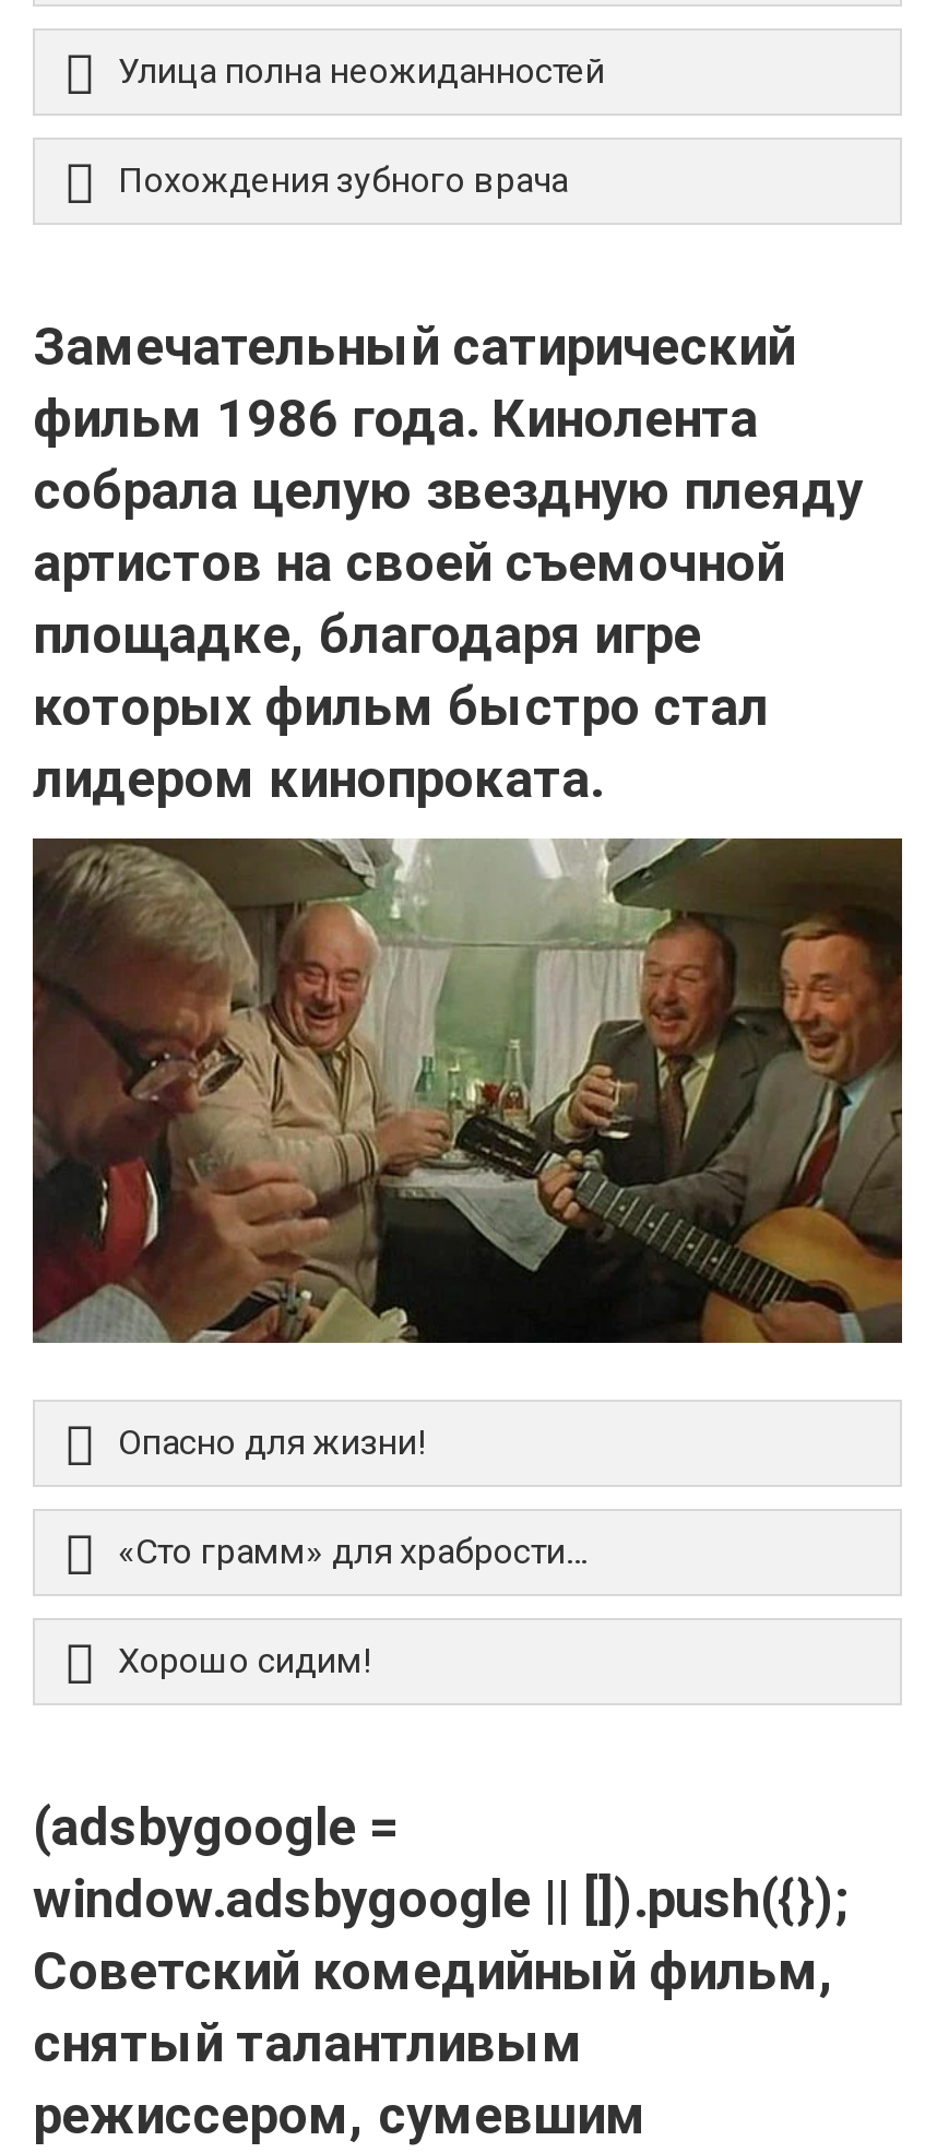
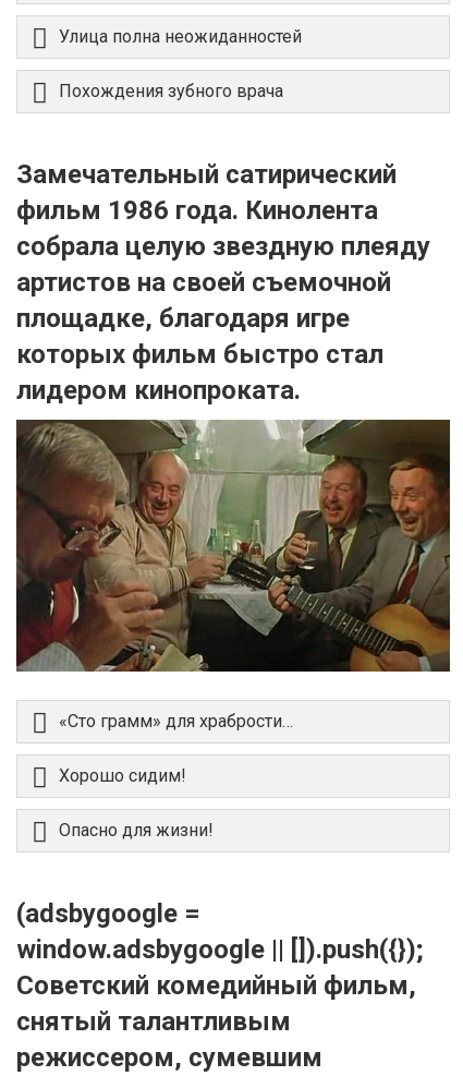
moved down: Опасно для жизни!

moved up: «Сто грамм» для храбрости… | Хорошо сидим!
